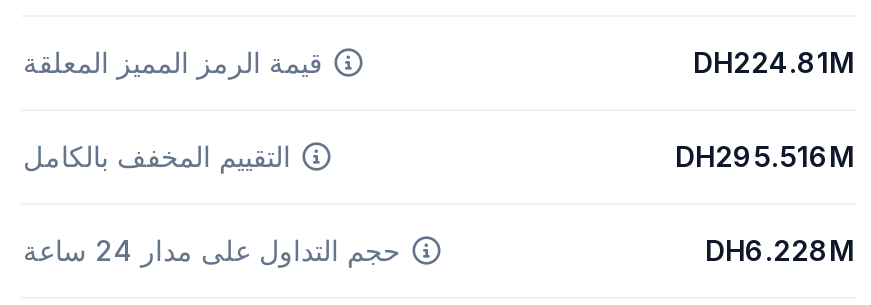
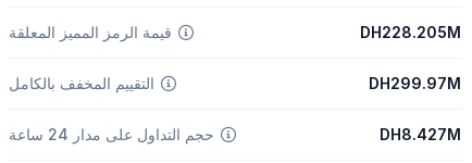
- DH224.81M
+ DH228.205M

- DH295.516M
+ DH299.97M

- DH6.228M
+ DH8.427M
